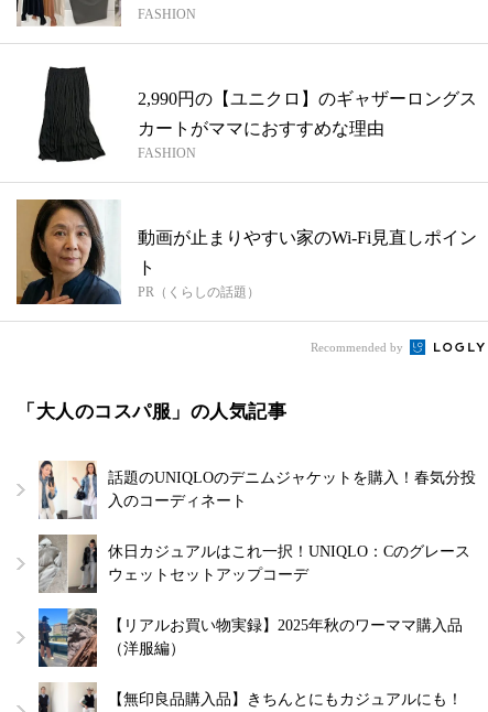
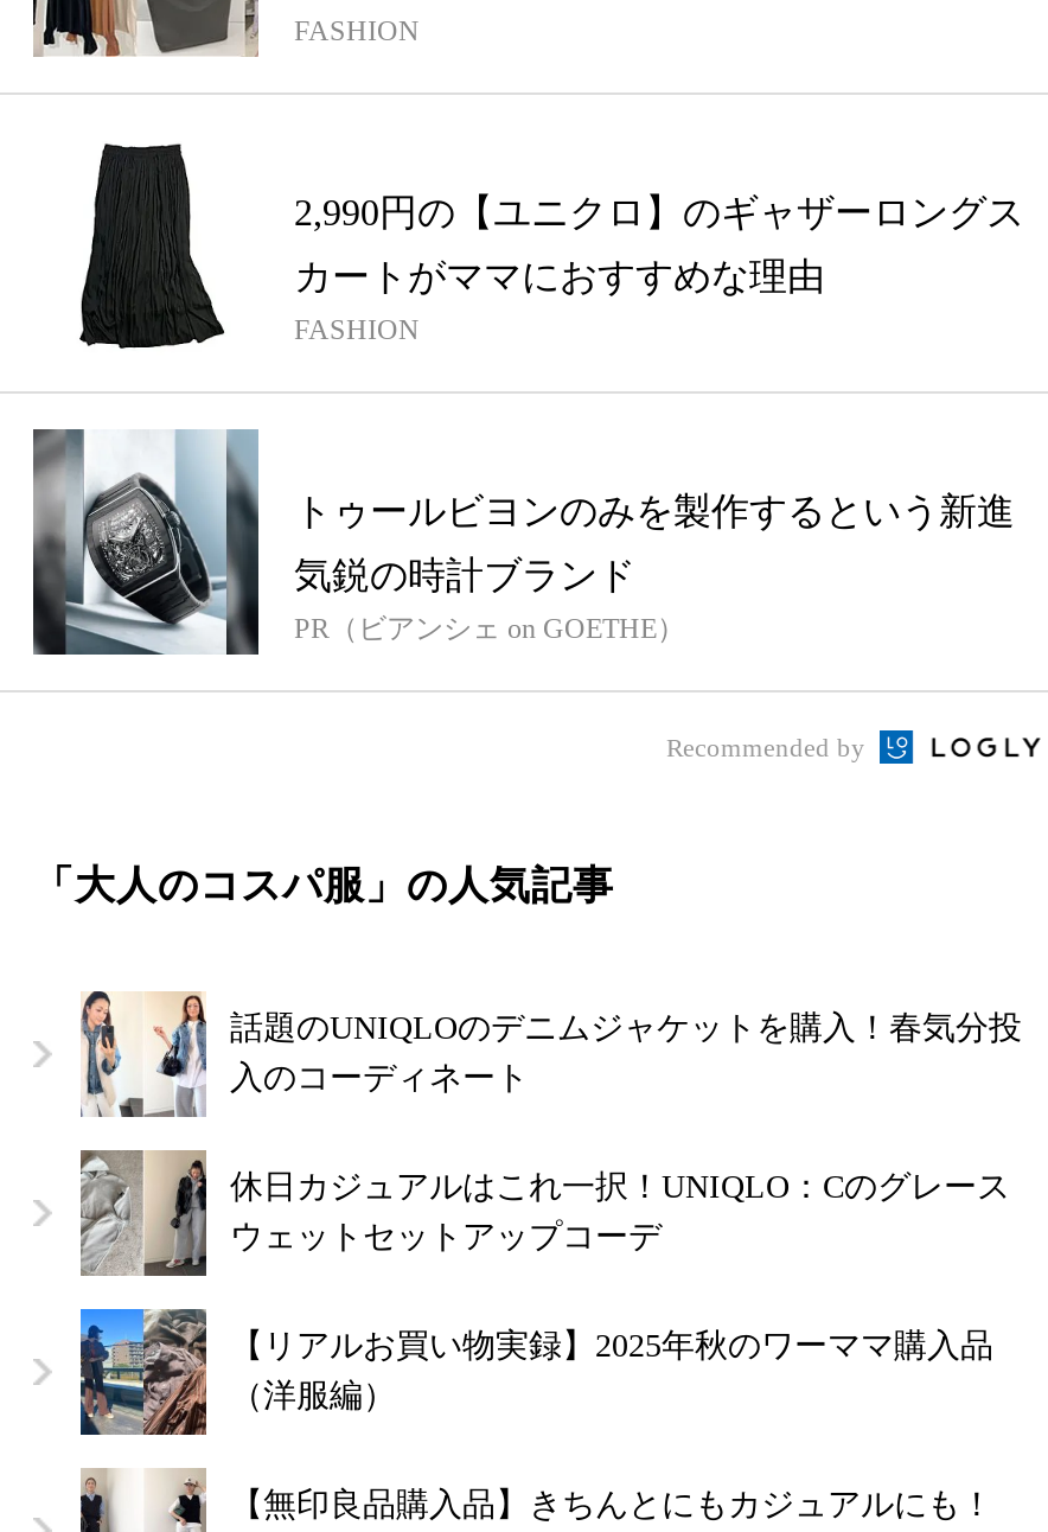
- [image]
- 動画が止まりやすい家のWi-Fi見直しポイン
+ [image]
+ トゥールビヨンのみを製作するという新進

- ト
- PR（くらしの話題）
+ 気鋭の時計ブランド
+ PR（ビアンシェ on GOETHE）
